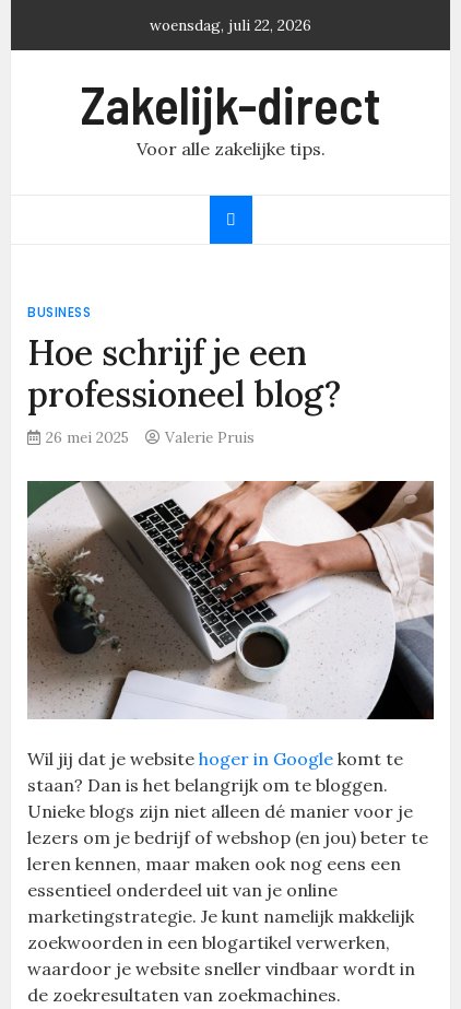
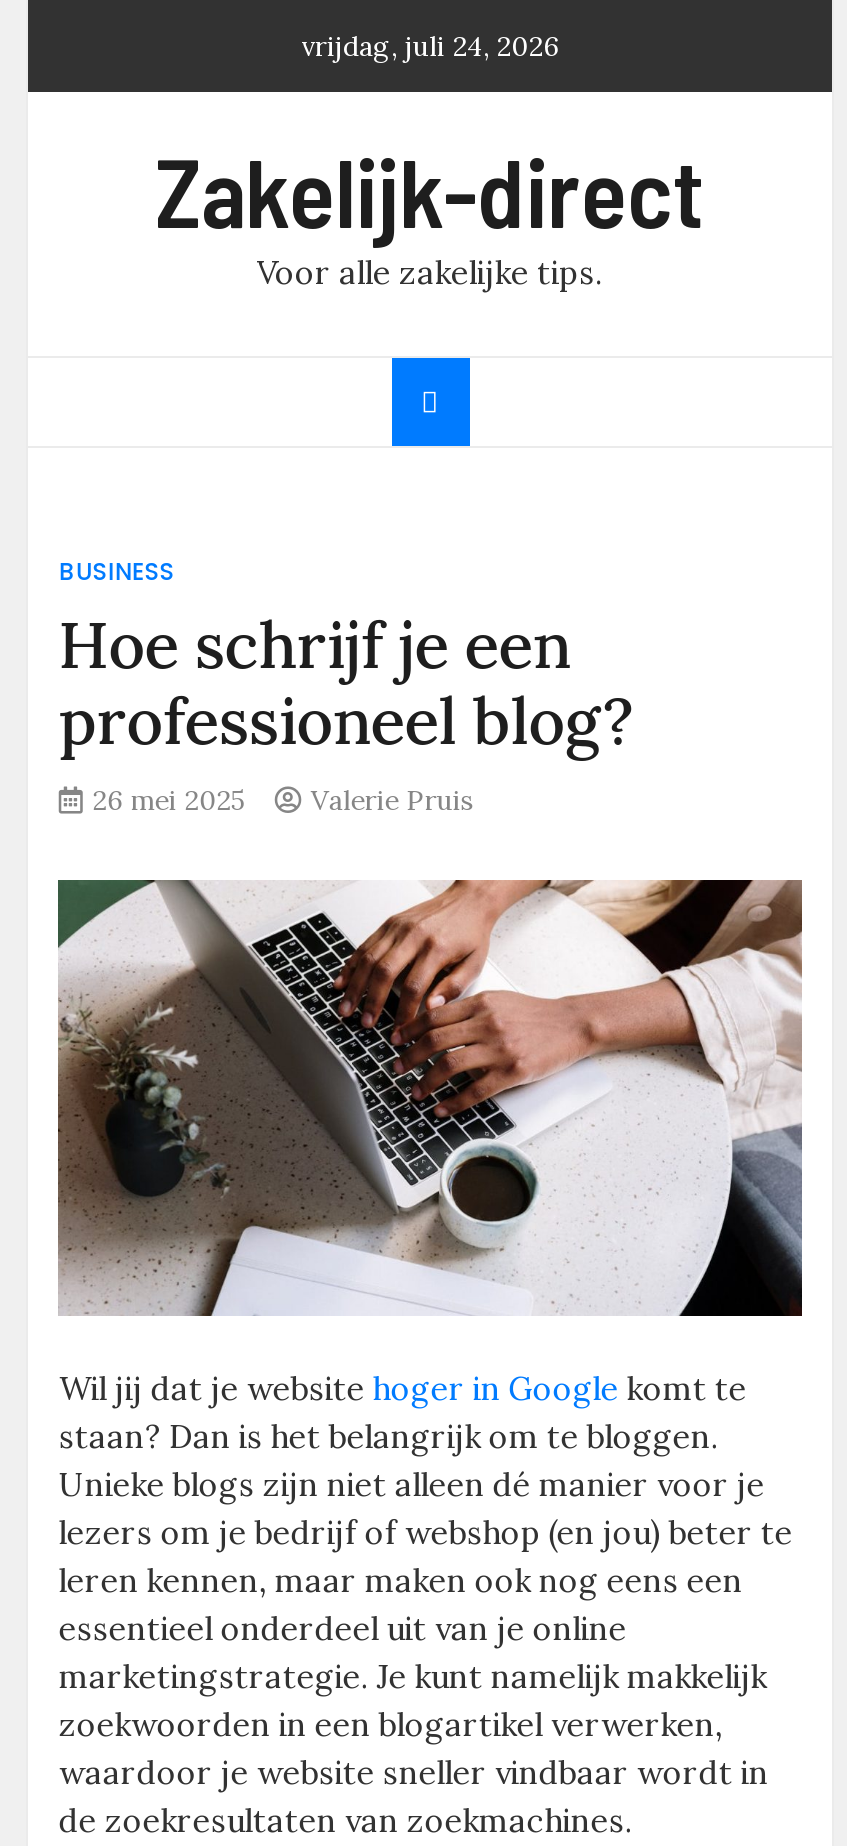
- woensdag, juli 22, 2026
+ vrijdag, juli 24, 2026
